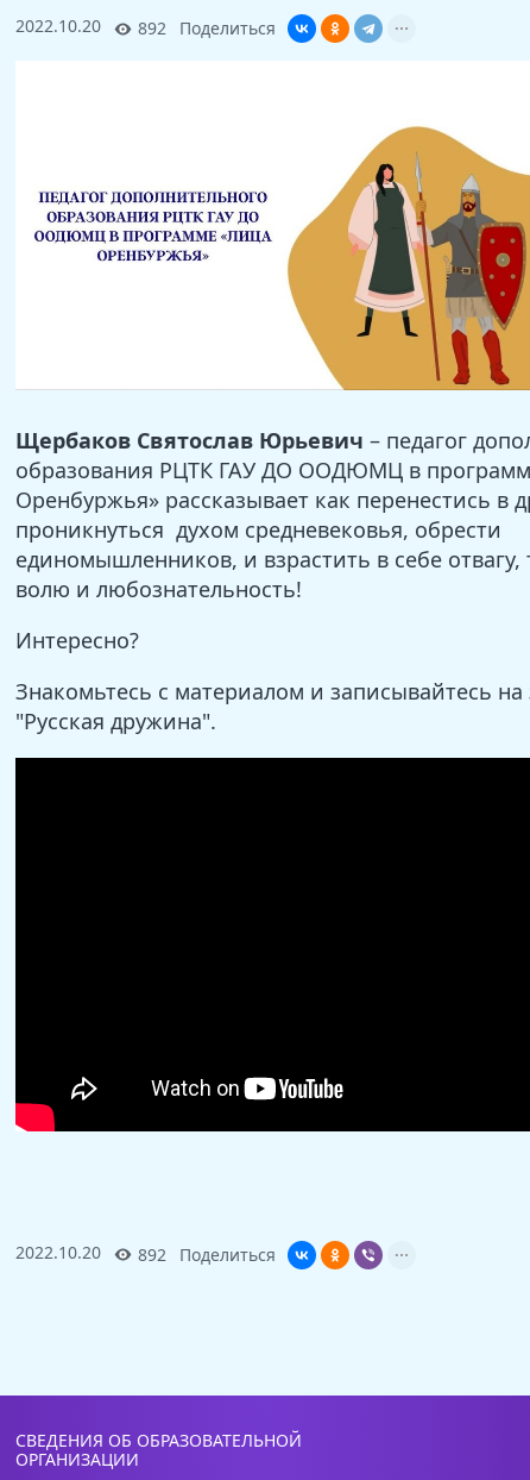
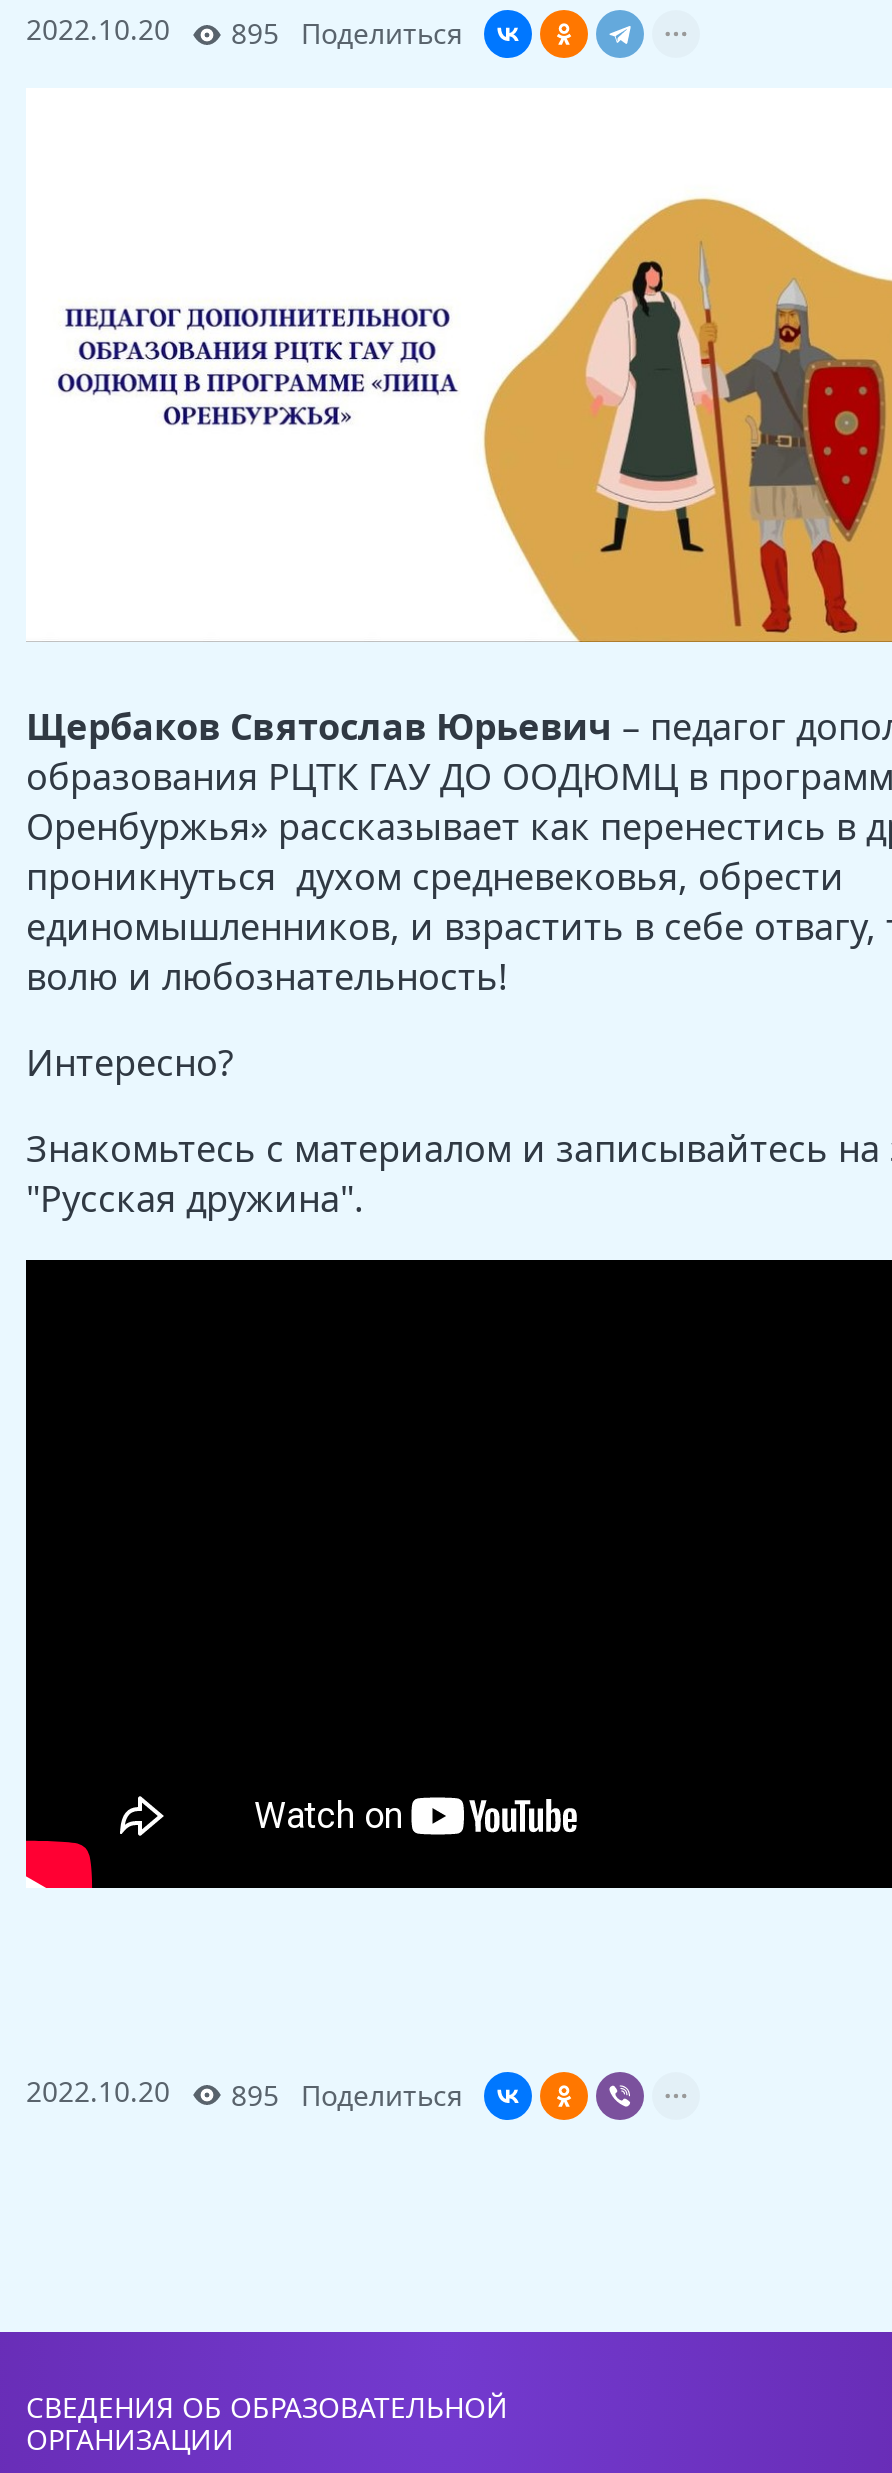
- 2022.10.20 892 Поделиться
+ 2022.10.20 895 Поделиться

- 2022.10.20 892 Поделиться
+ 2022.10.20 895 Поделиться
